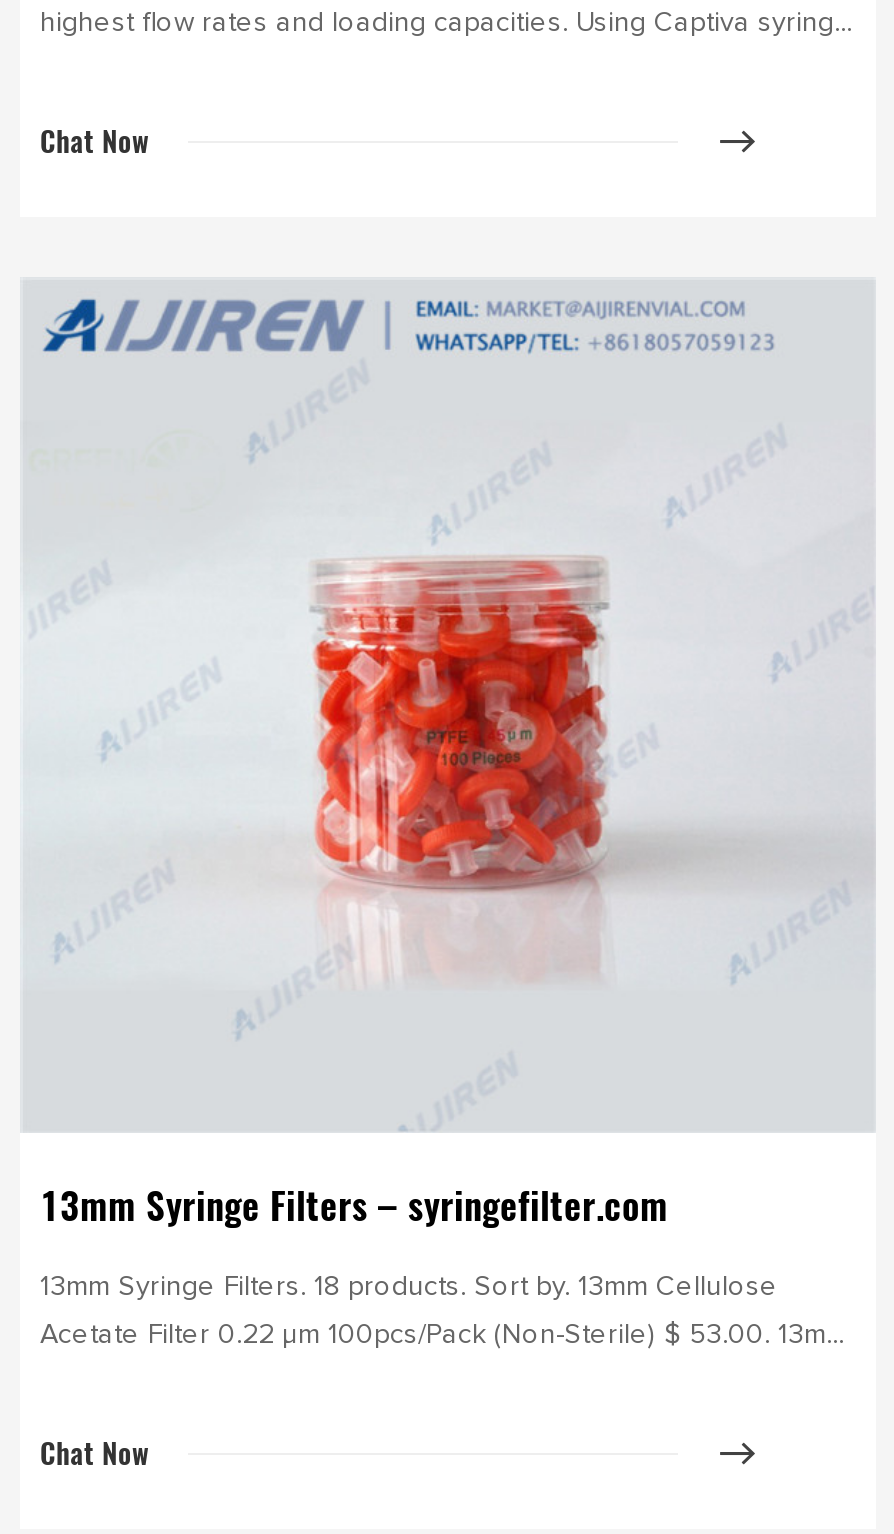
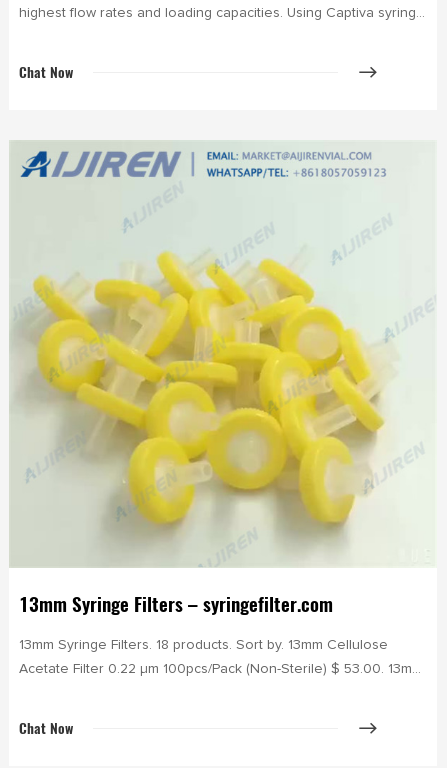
- [image]
+ [image]
